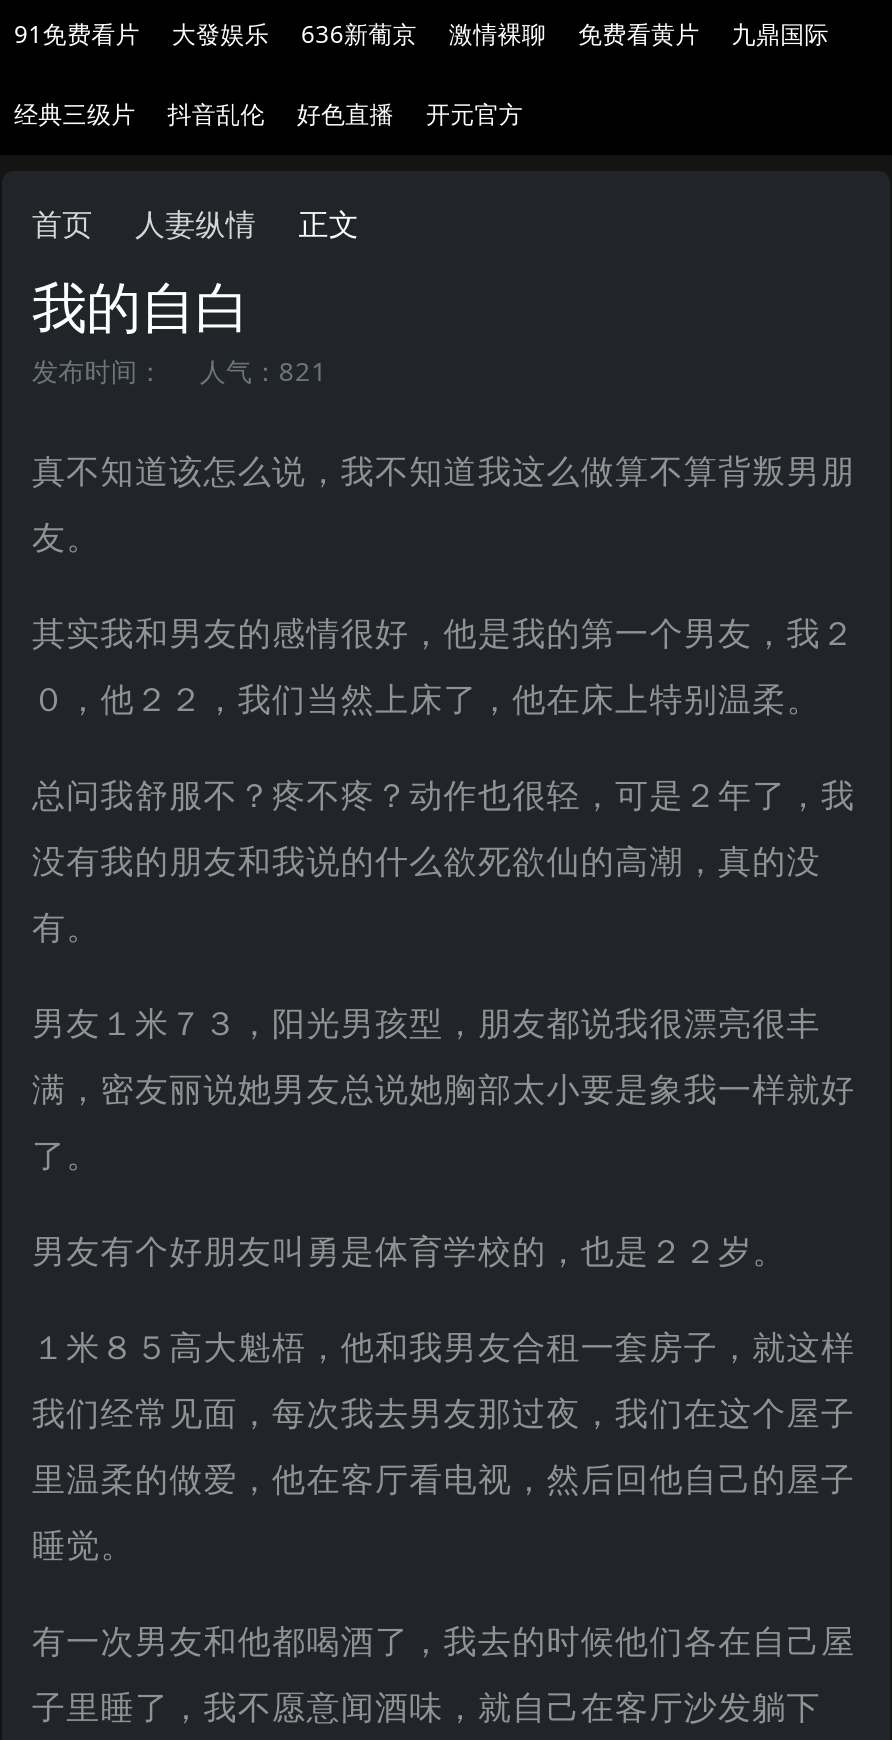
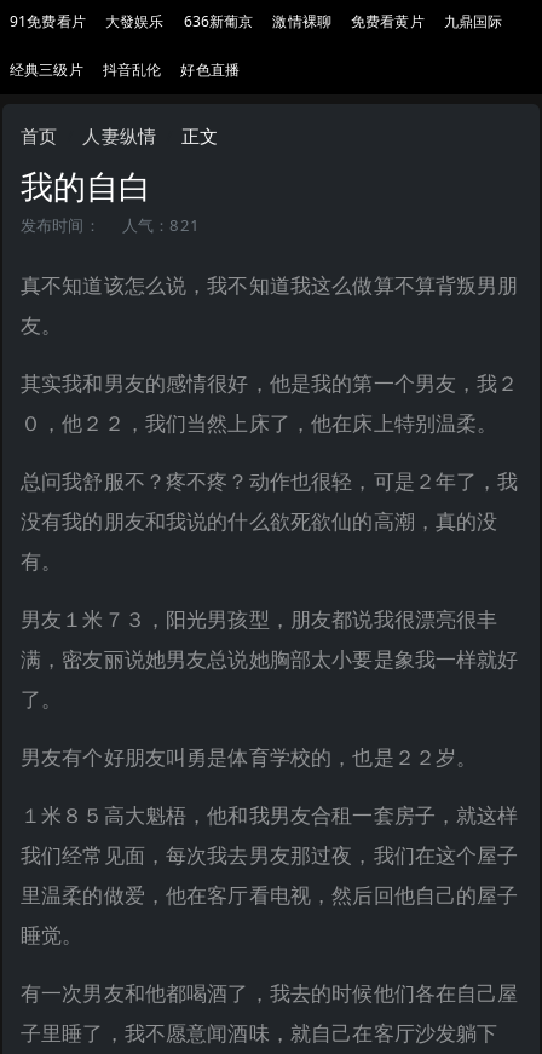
- 开元官方
